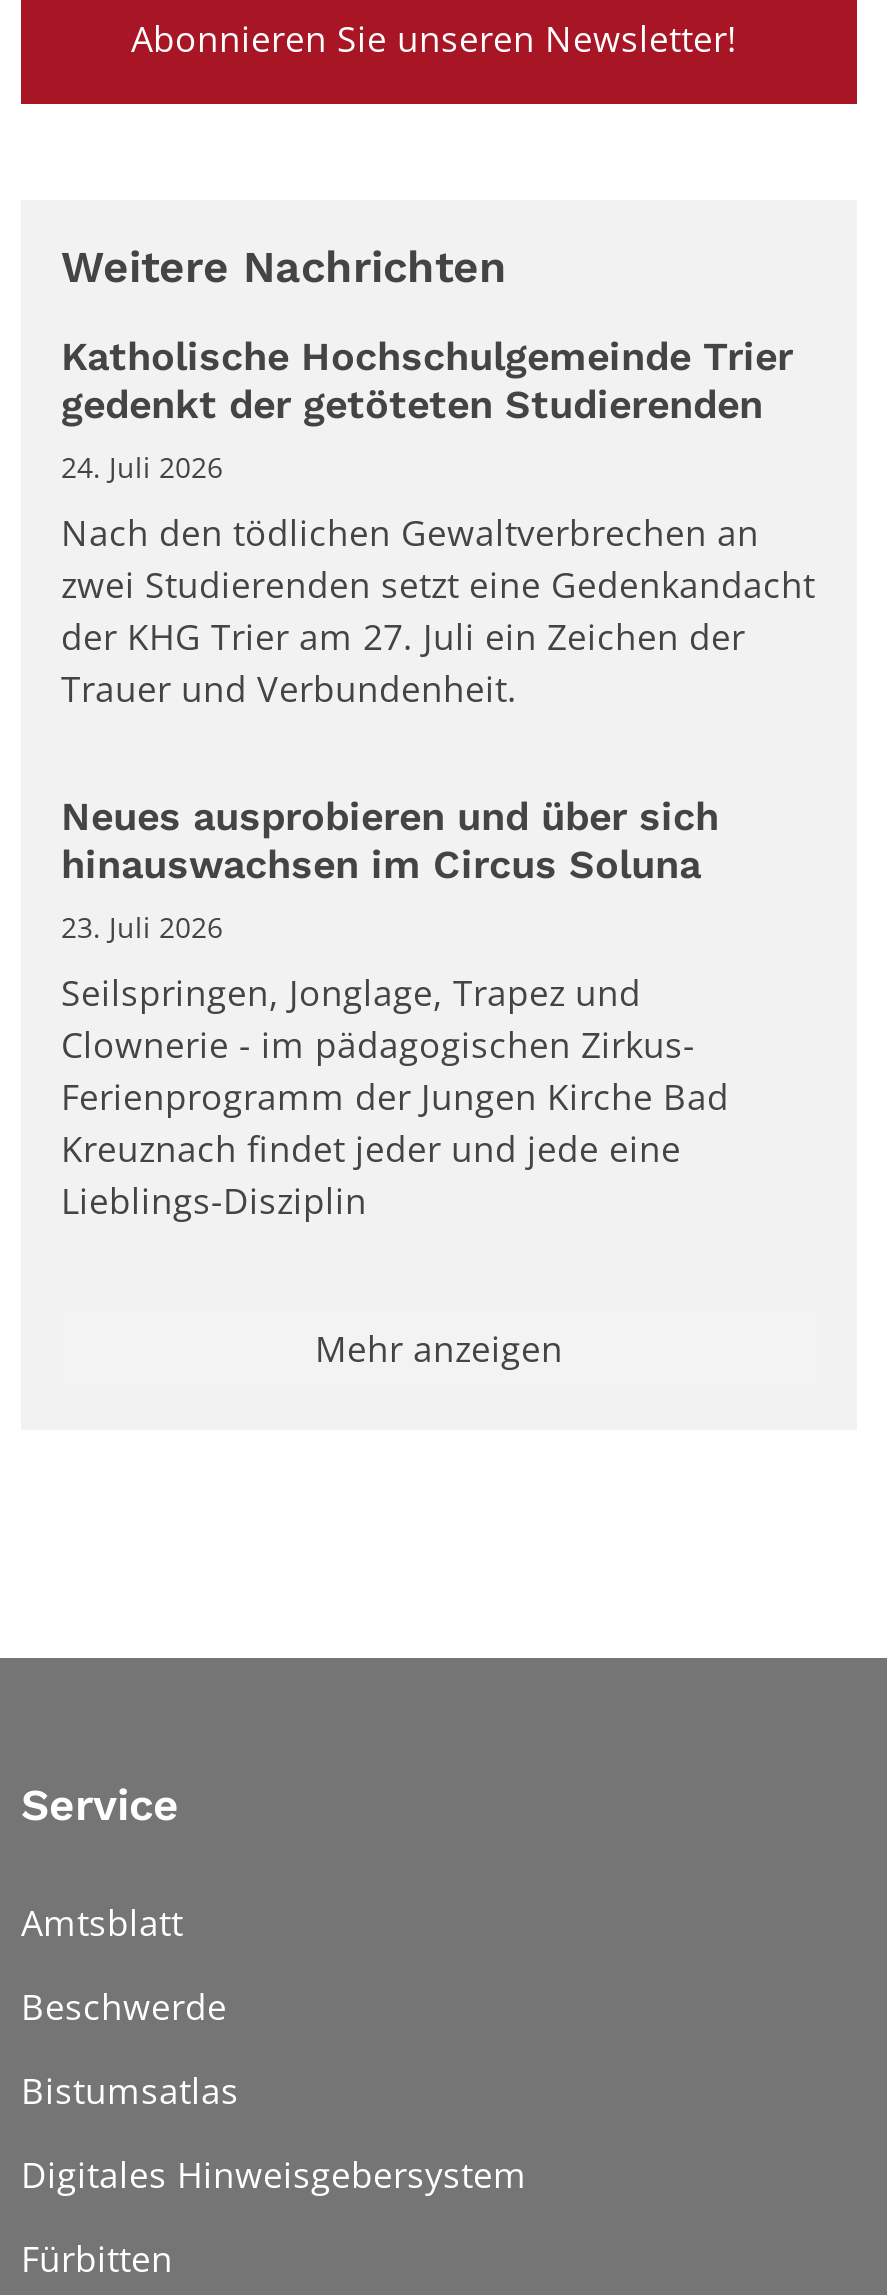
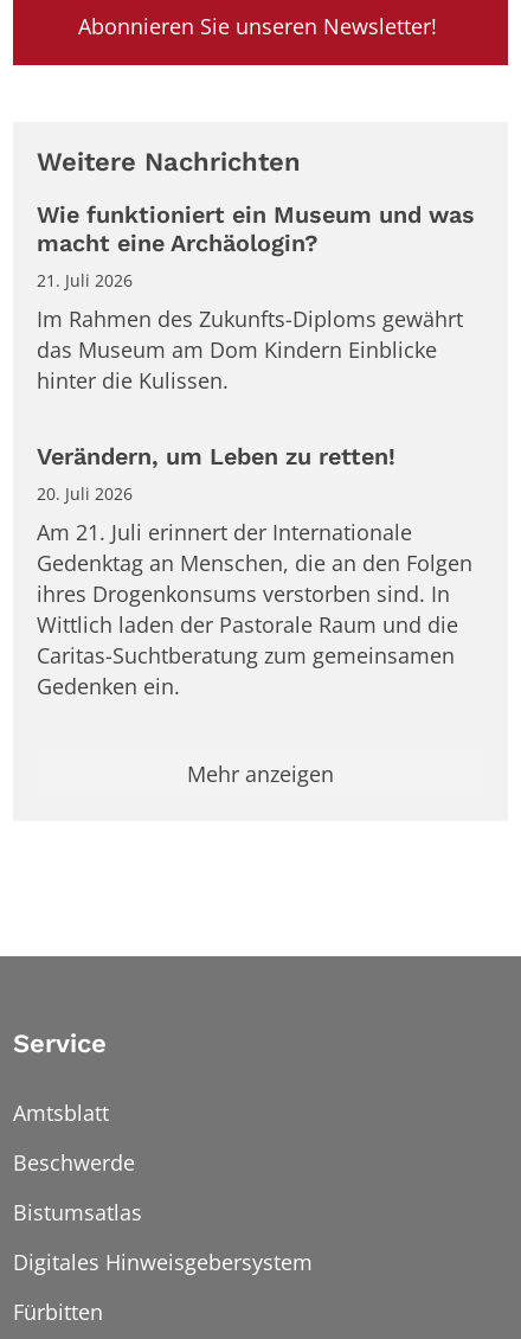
- Katholische Hochschulgemeinde Trier
- gedenkt der getöteten Studierenden
- 24. Juli 2026
+ Wie funktioniert ein Museum und was
+ macht eine Archäologin?
+ 21. Juli 2026

- Nach den tödlichen Gewaltverbrechen an
- zwei Studierenden setzt eine Gedenkandacht
- der KHG Trier am 27. Juli ein Zeichen der
- Trauer und Verbundenheit.
+ Im Rahmen des Zukunfts-Diploms gewährt
+ das Museum am Dom Kindern Einblicke
+ hinter die Kulissen.

- Neues ausprobieren und über sich
- hinauswachsen im Circus Soluna
- 23. Juli 2026
+ Verändern, um Leben zu retten!
+ 20. Juli 2026

- Seilspringen, Jonglage, Trapez und
- Clownerie - im pädagogischen Zirkus-
- Ferienprogramm der Jungen Kirche Bad
- Kreuznach findet jeder und jede eine
- Lieblings-Disziplin
+ Am 21. Juli erinnert der Internationale
+ Gedenktag an Menschen, die an den Folgen
+ ihres Drogenkonsums verstorben sind. In
+ Wittlich laden der Pastorale Raum und die
+ Caritas-Suchtberatung zum gemeinsamen
+ Gedenken ein.
